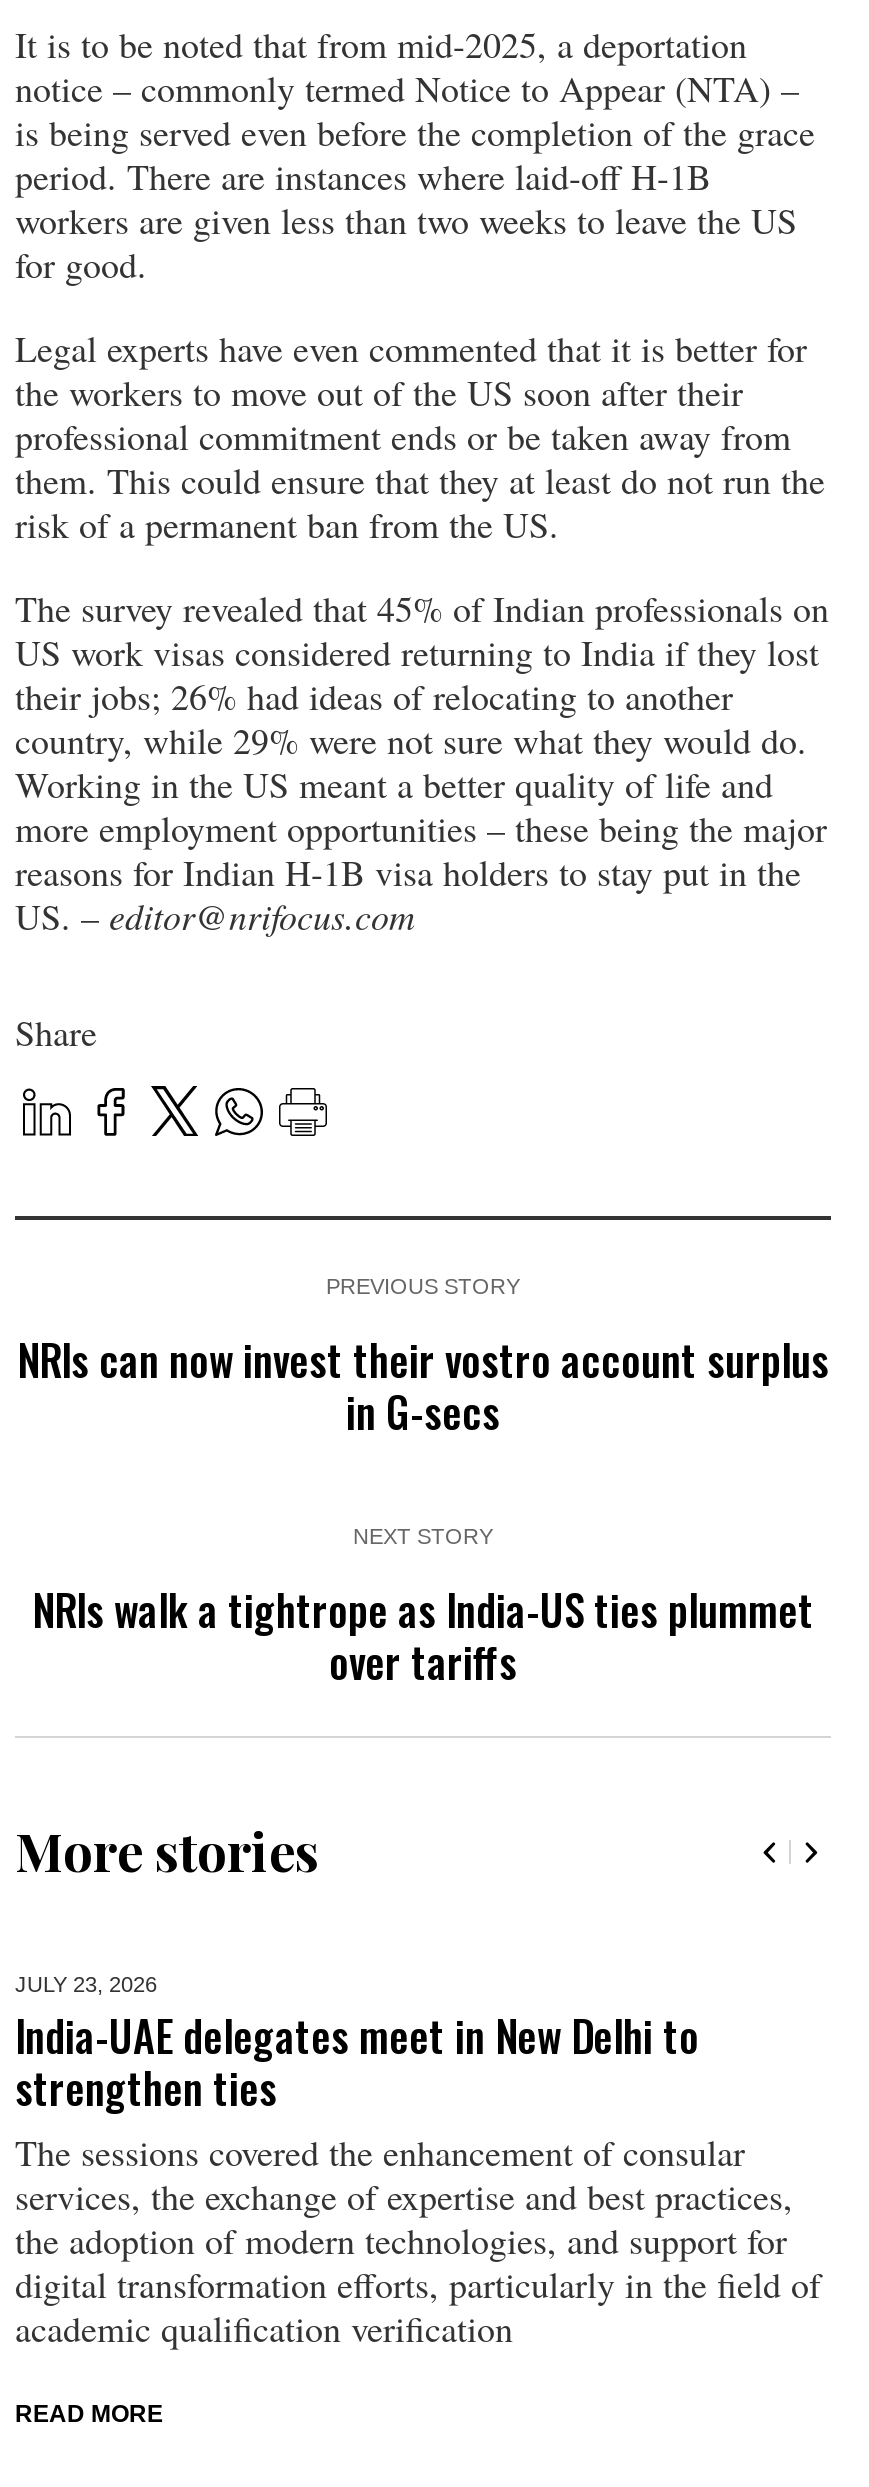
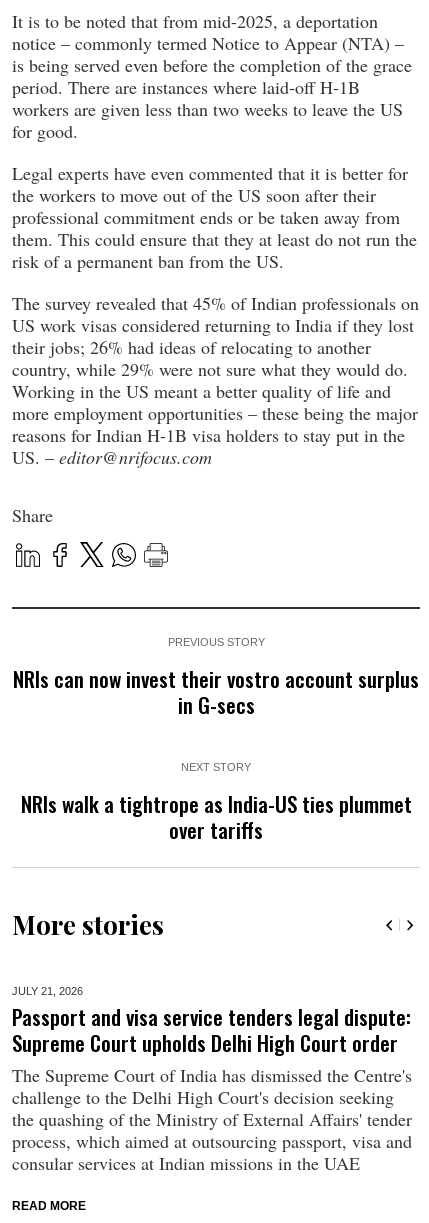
- JULY 23, 2026
- India-UAE delegates meet in New Delhi to
- strengthen ties
- The sessions covered the enhancement of consular
- services, the exchange of expertise and best practices,
- the adoption of modern technologies, and support for
- digital transformation efforts, particularly in the field of
- academic qualification verification
+ JULY 21, 2026
+ Passport and visa service tenders legal dispute:
+ Supreme Court upholds Delhi High Court order
+ The Supreme Court of India has dismissed the Centre's
+ challenge to the Delhi High Court's decision seeking
+ the quashing of the Ministry of External Affairs' tender
+ process, which aimed at outsourcing passport, visa and
+ consular services at Indian missions in the UAE
